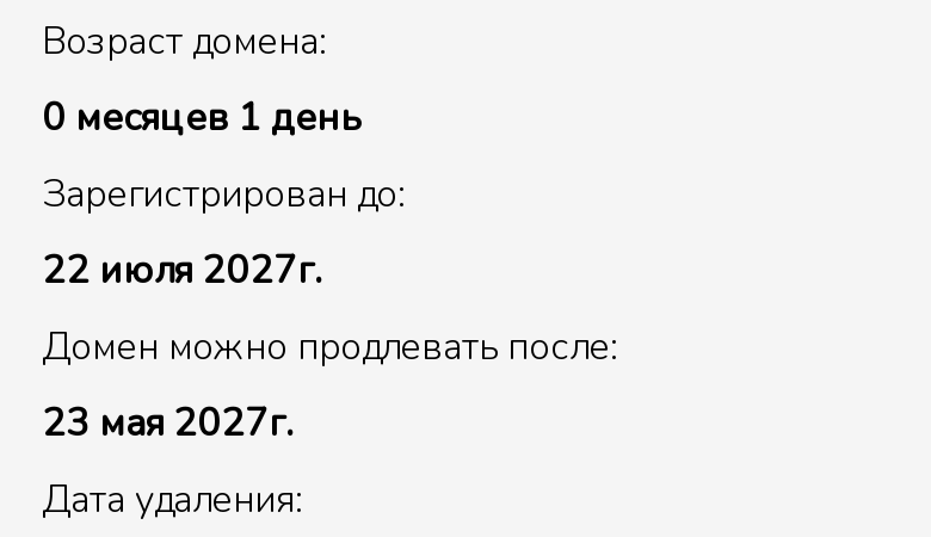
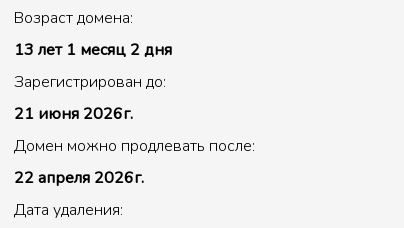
- 0 месяцев 1 день
+ 13 лет 1 месяц 2 дня

- 22 июля 2027г.
+ 21 июня 2026г.

- 23 мая 2027г.
+ 22 апреля 2026г.
